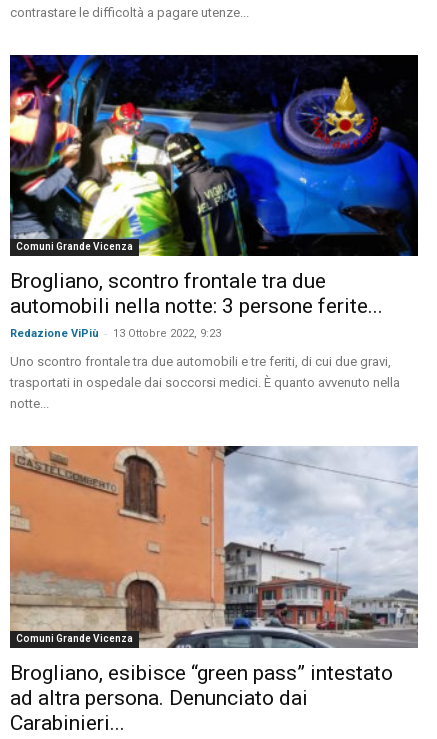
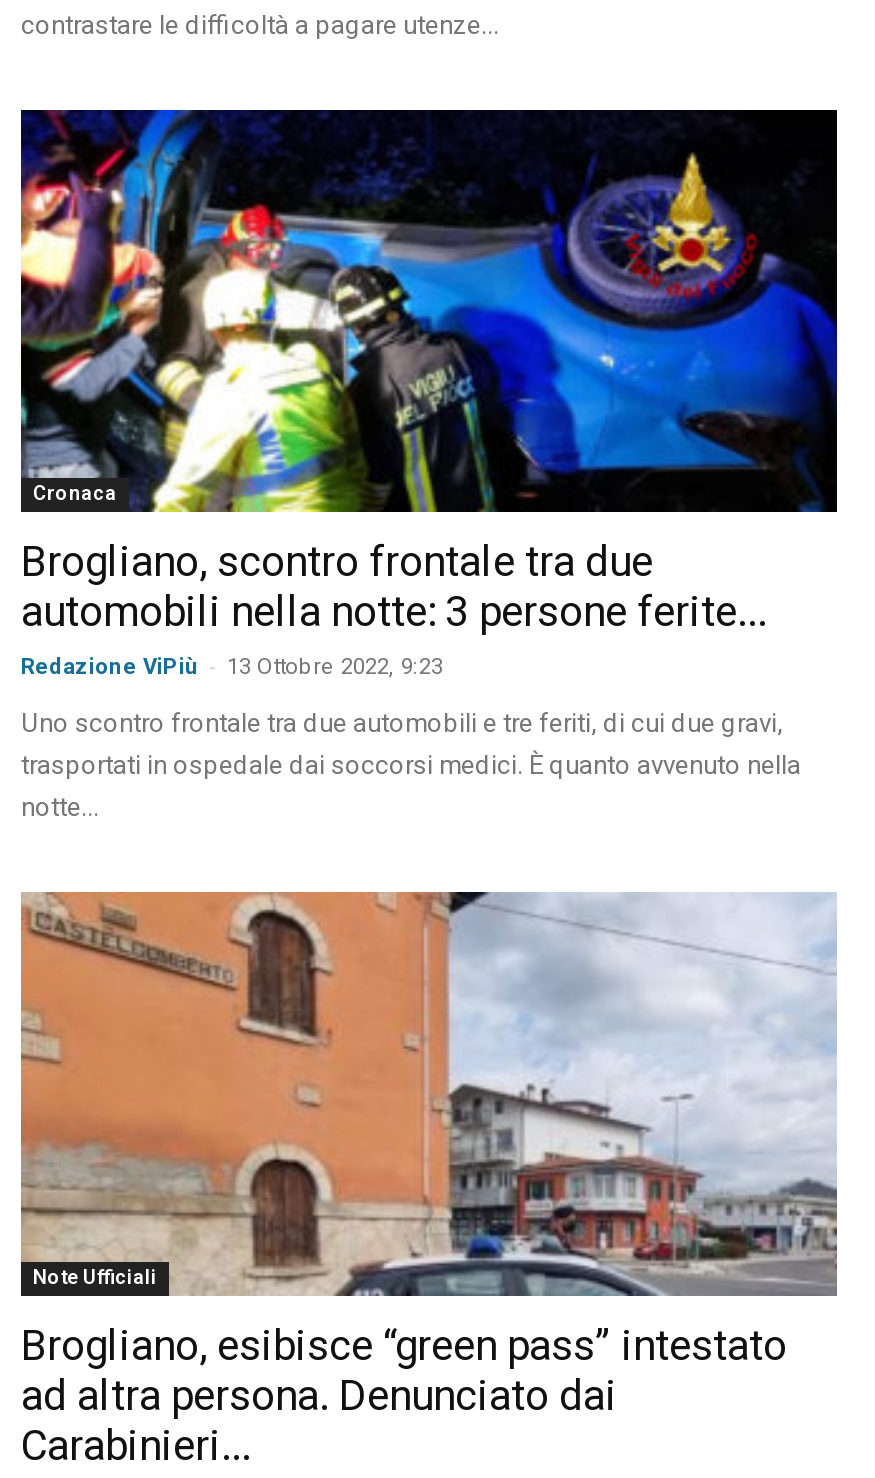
- Comuni Grande Vicenza
+ Cronaca

- Comuni Grande Vicenza
+ Note Ufficiali
